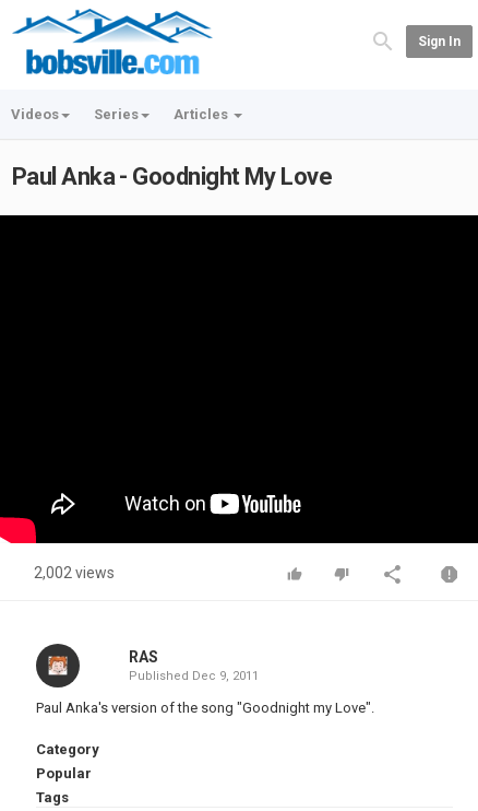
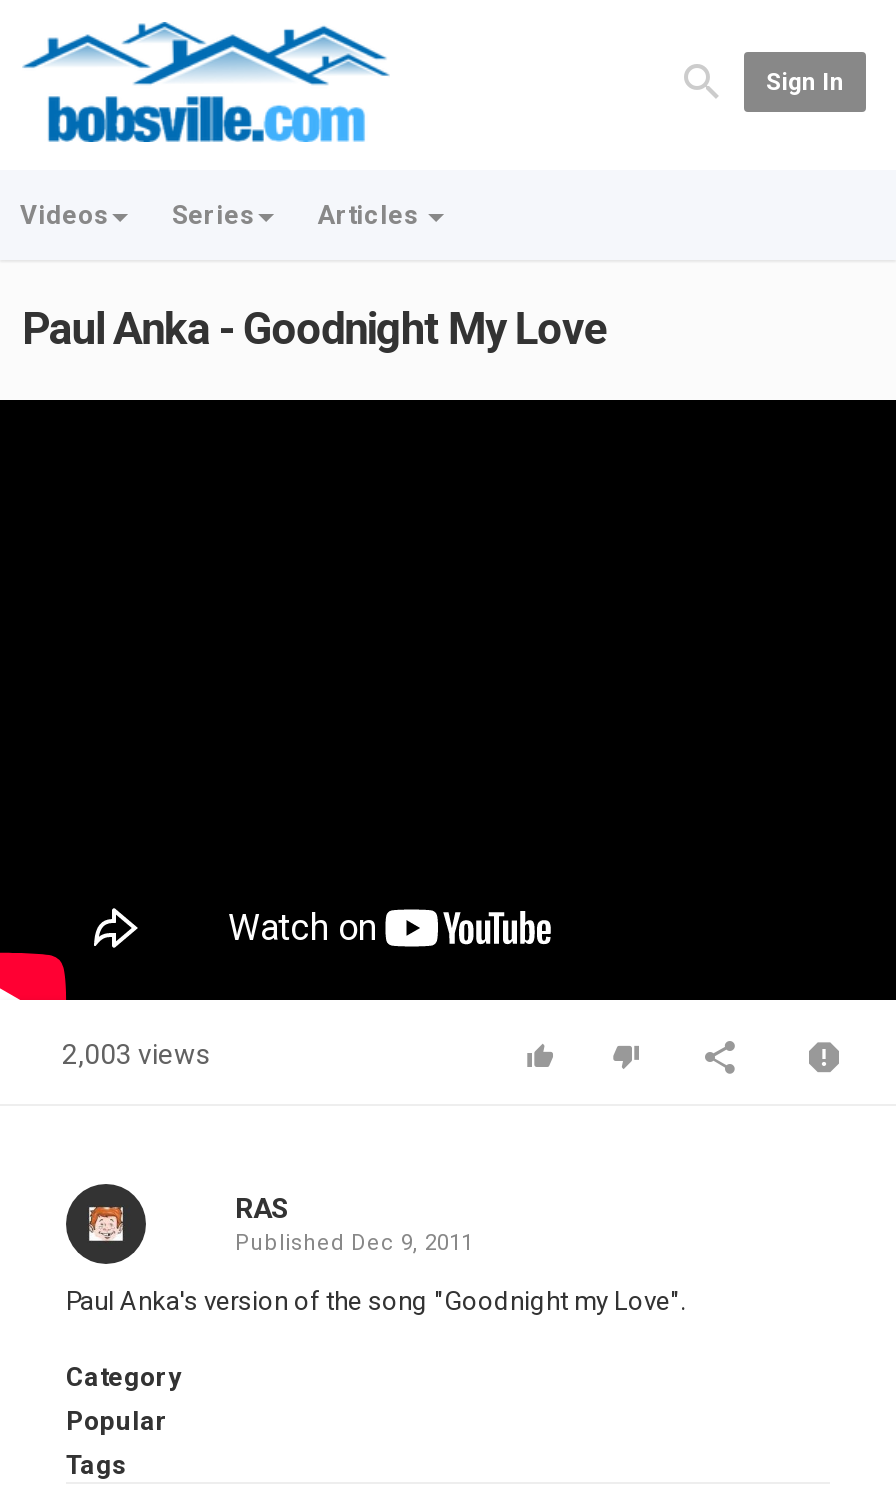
- 2,002 views
+ 2,003 views
